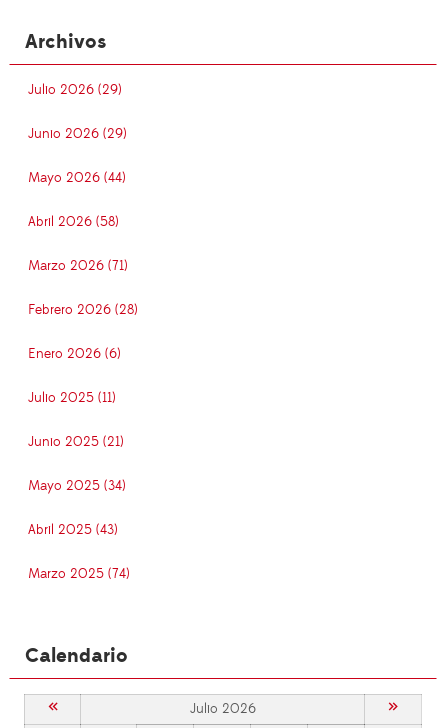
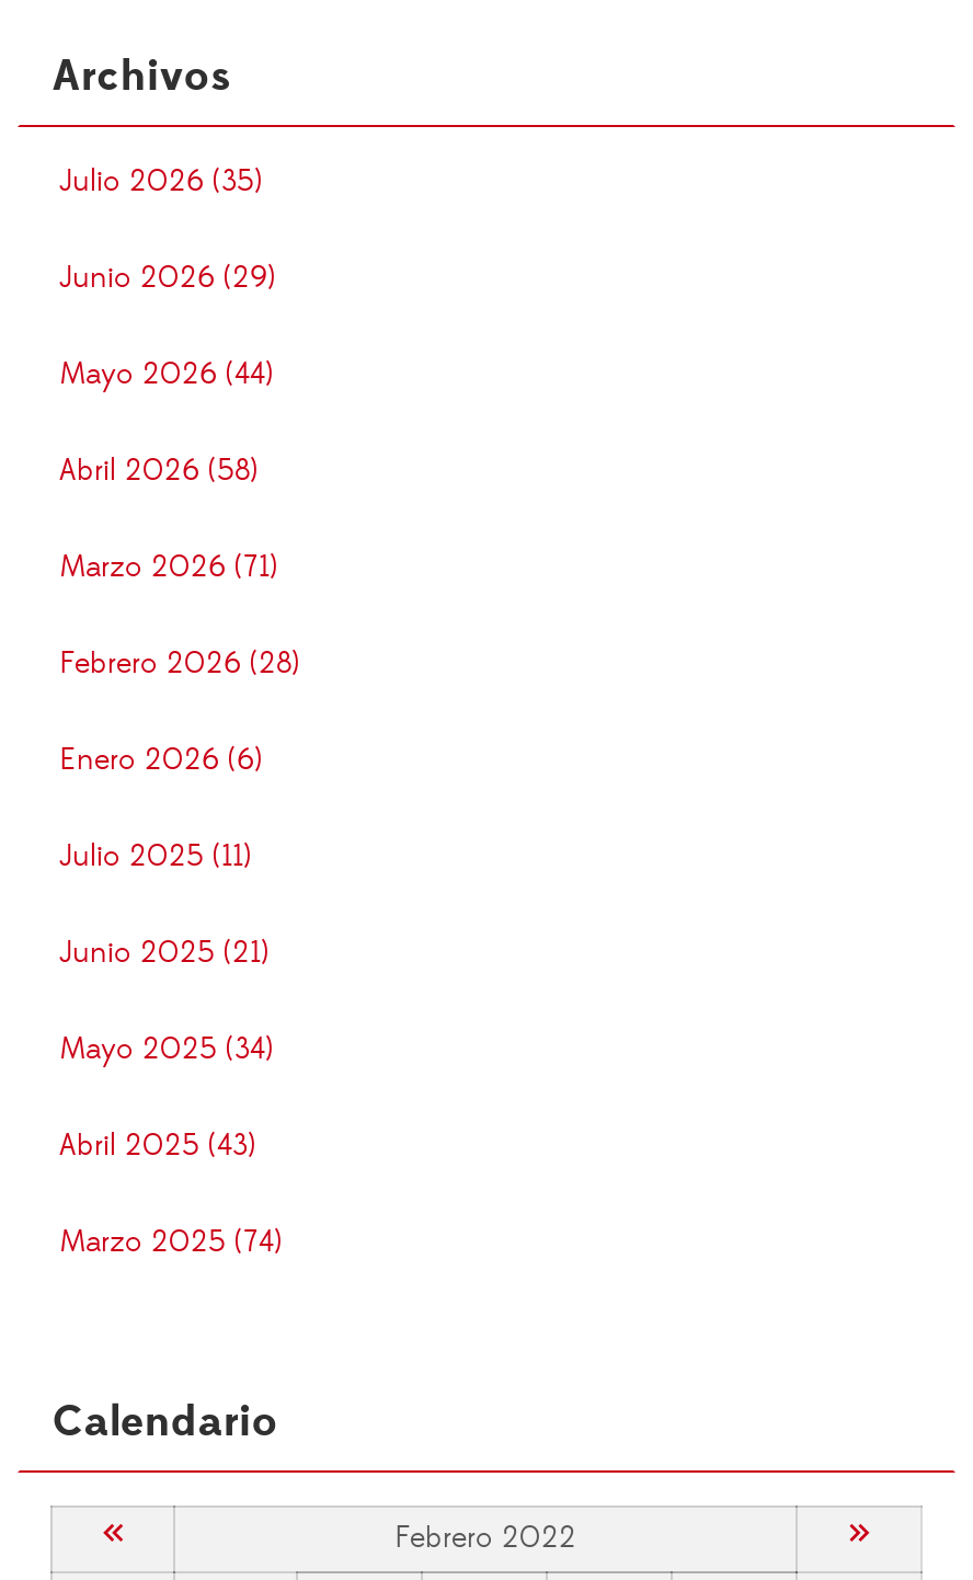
- Julio 2026 (29)
+ Julio 2026 (35)

- Julio 2026
+ Febrero 2022
